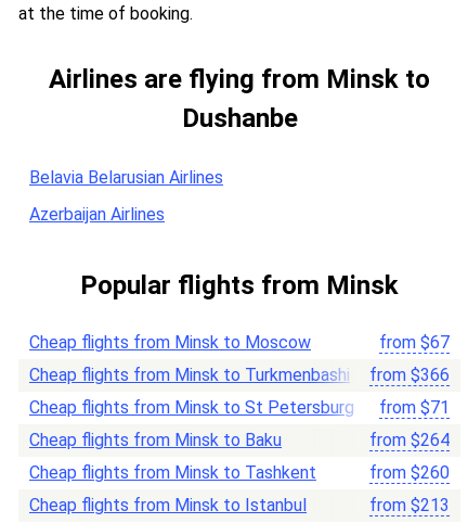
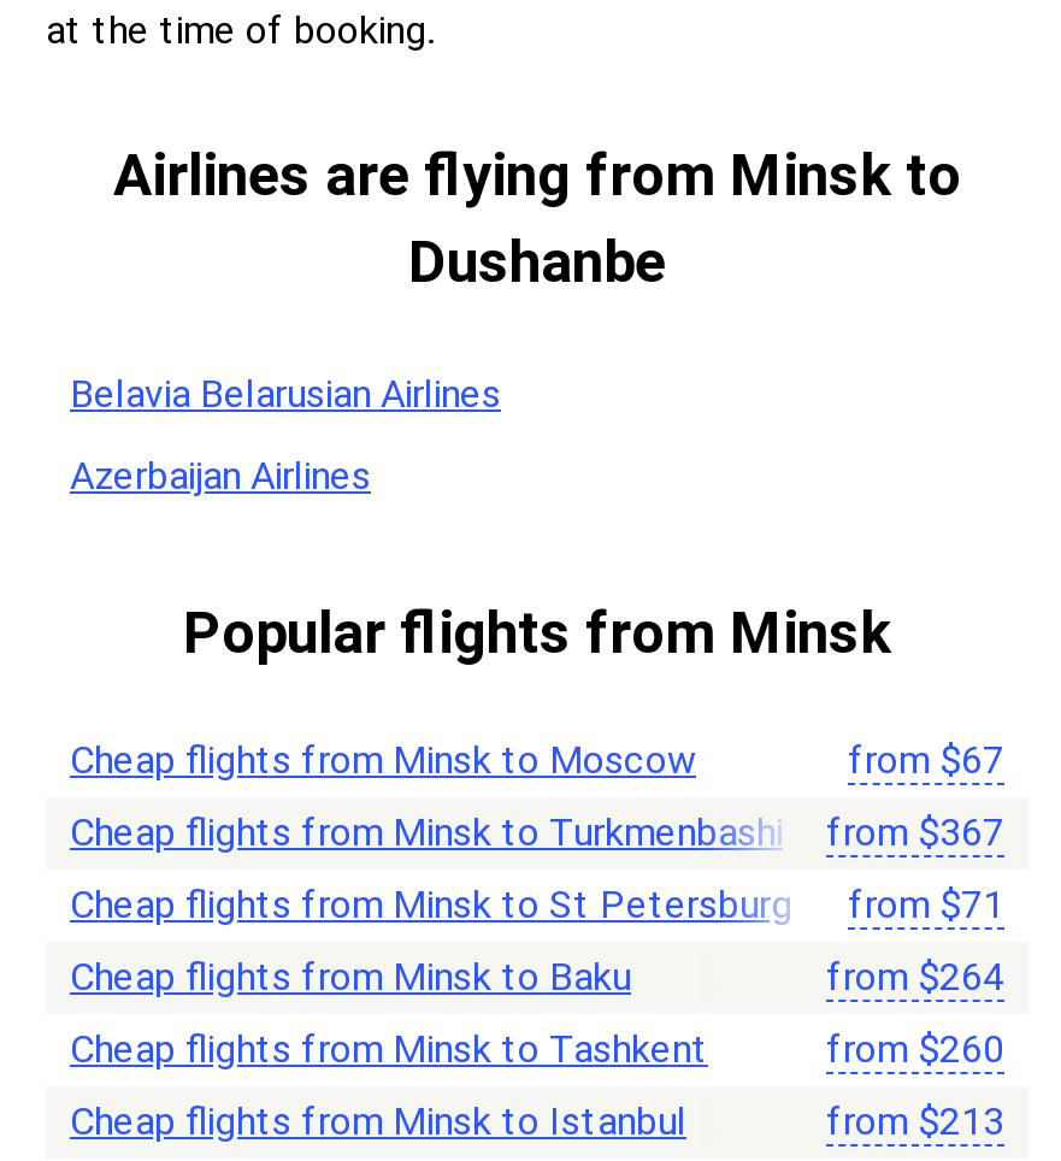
- Cheap flights from Minsk to Turkmenbashi from $366
+ Cheap flights from Minsk to Turkmenbashi from $367
